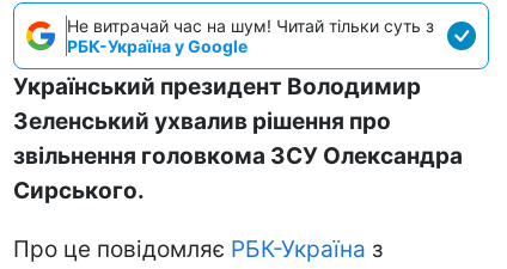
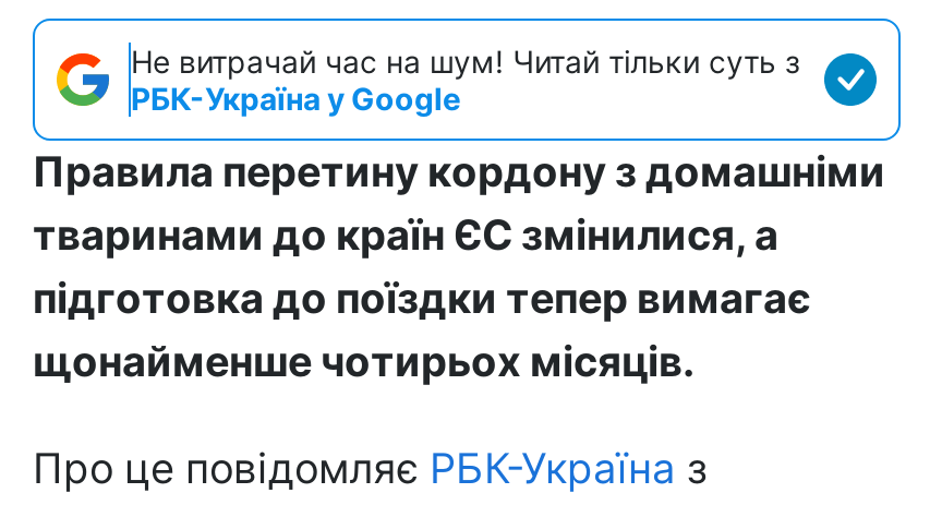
- Український президент Володимир
- Зеленський ухвалив рішення про
- звільнення головкома ЗСУ Олександра
- Сирського.
+ Правила перетину кордону з домашніми
+ тваринами до країн ЄС змінилися, а
+ підготовка до поїздки тепер вимагає
+ щонайменше чотирьох місяців.
